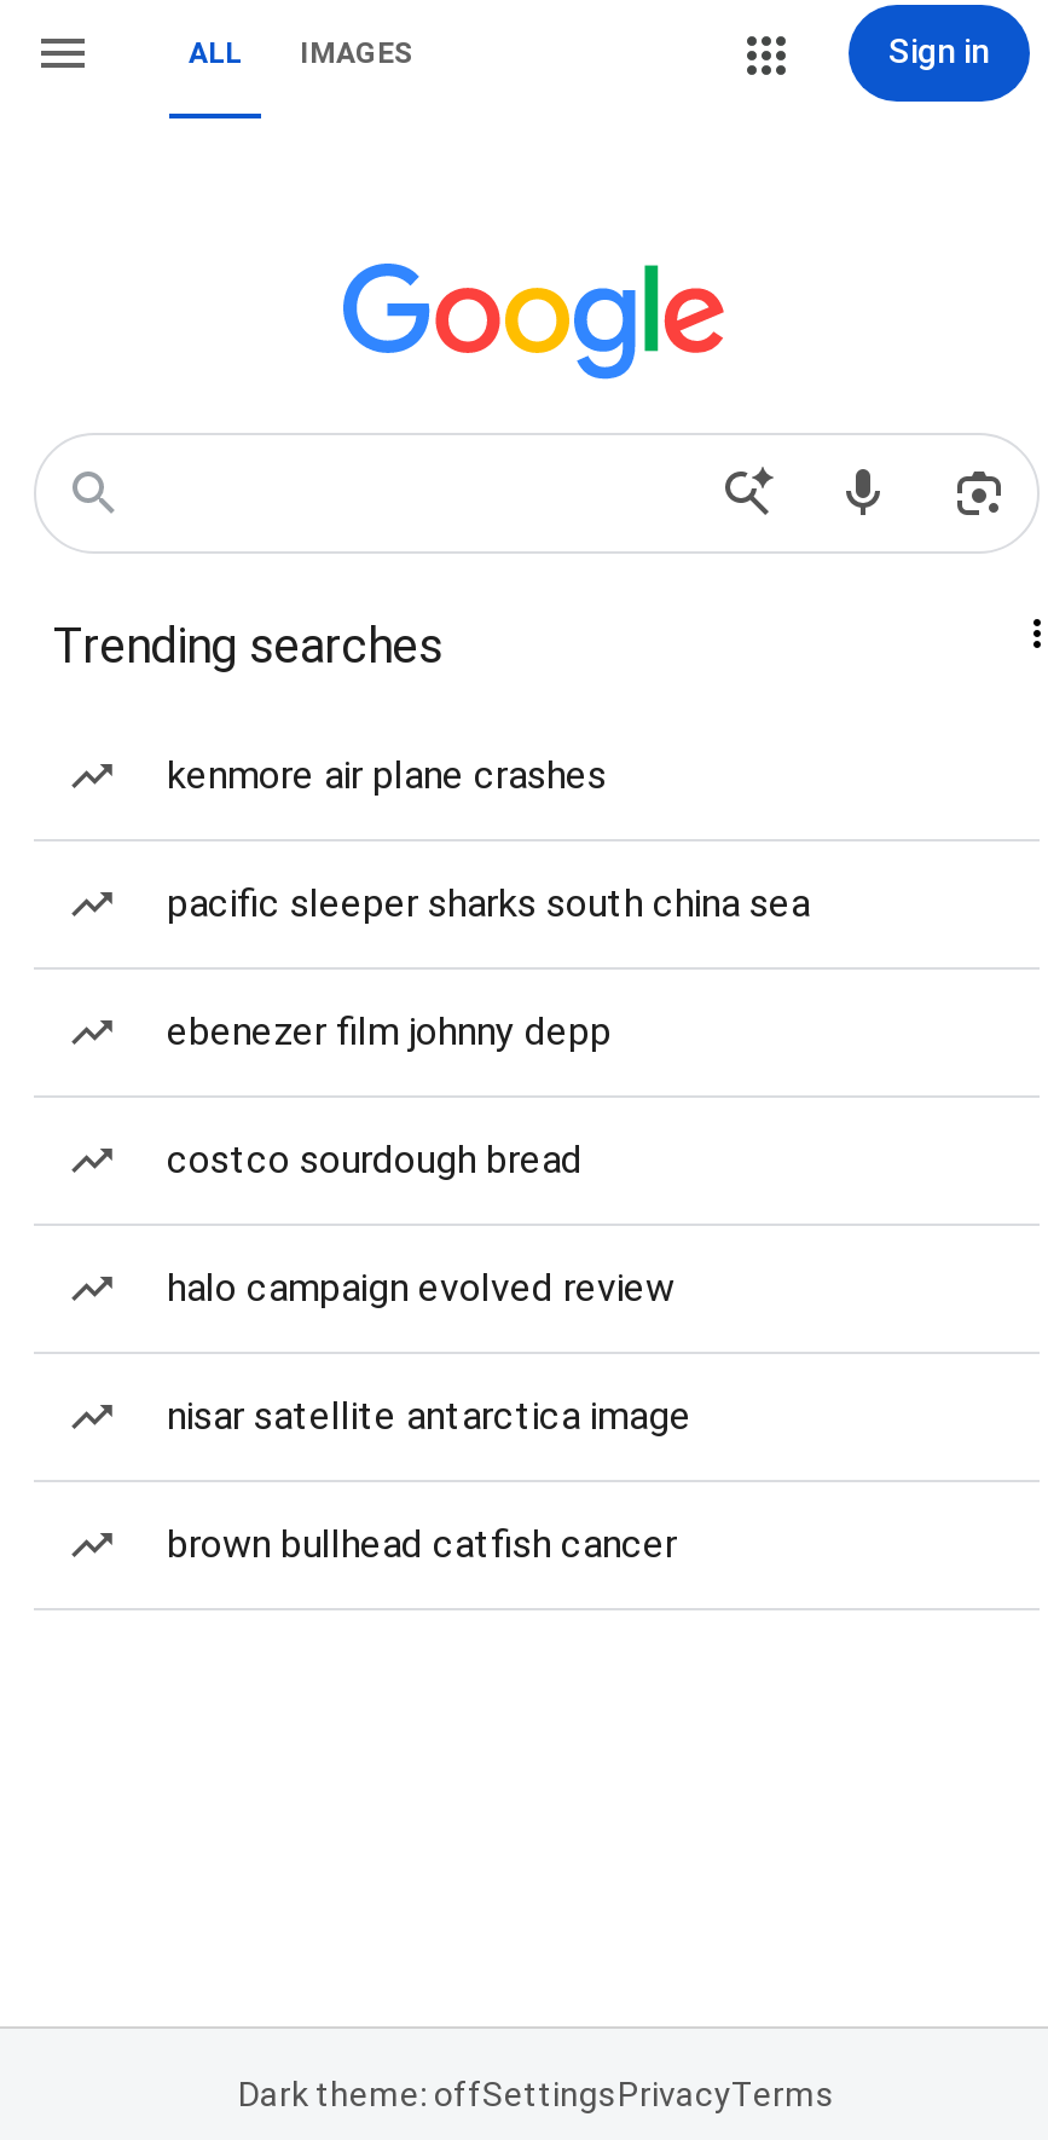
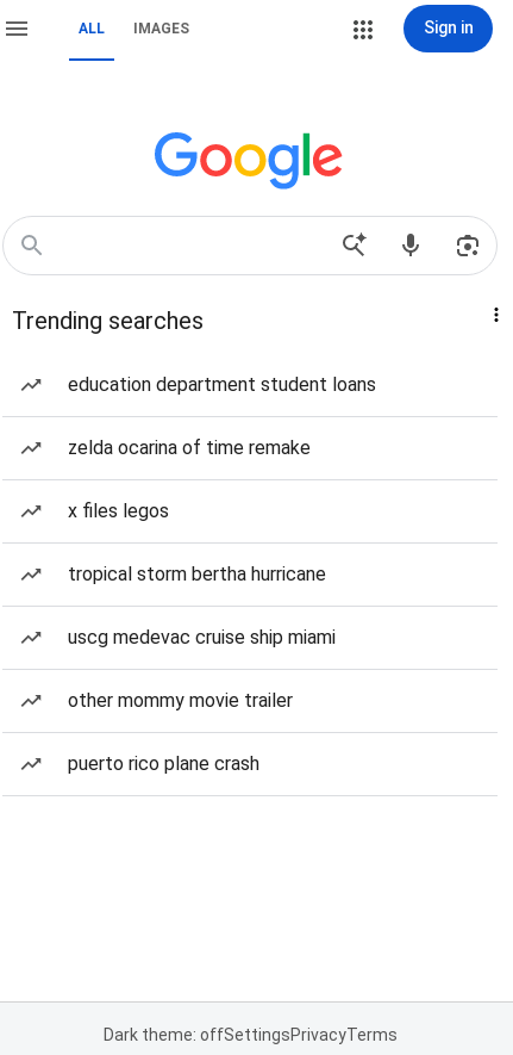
- kenmore air plane crashes
+ education department student loans

- pacific sleeper sharks south china sea
+ zelda ocarina of time remake

- ebenezer film johnny depp
+ x files legos

- costco sourdough bread
+ tropical storm bertha hurricane

- halo campaign evolved review
+ uscg medevac cruise ship miami

- nisar satellite antarctica image
+ other mommy movie trailer

- brown bullhead catfish cancer
+ puerto rico plane crash
